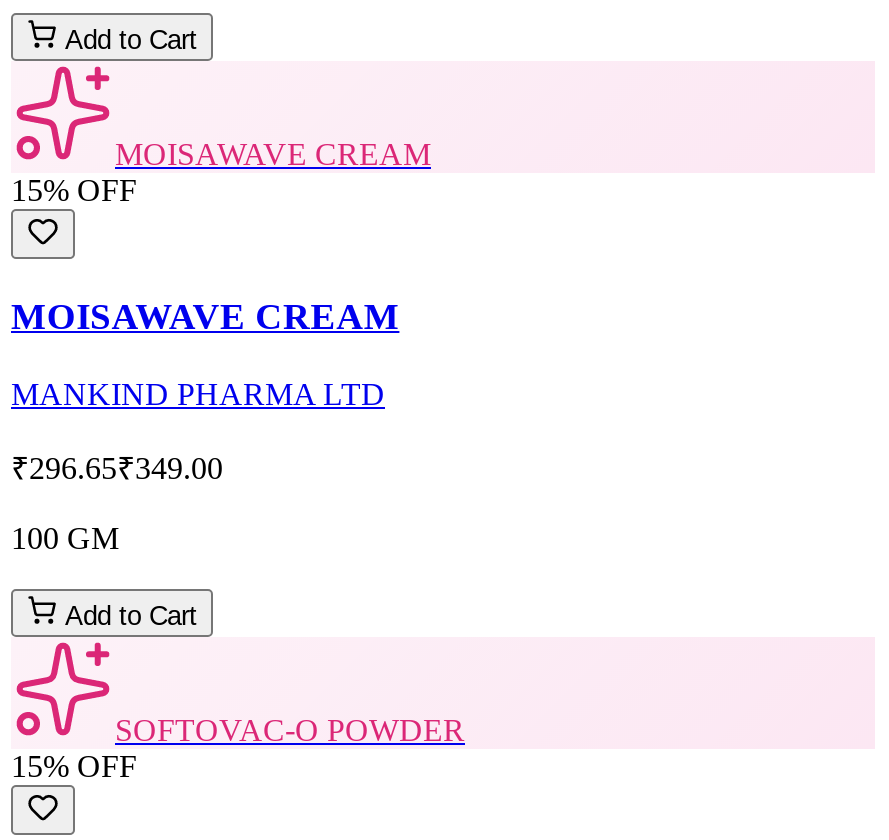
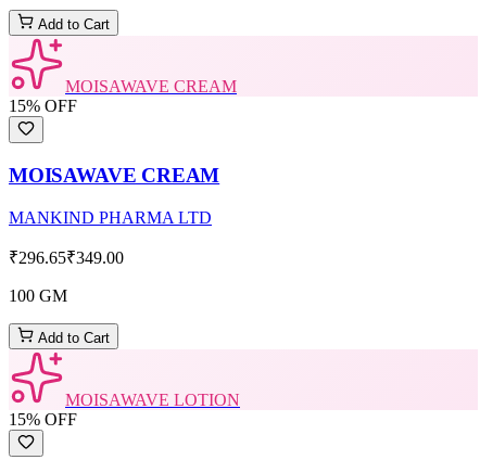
- SOFTOVAC-O POWDER
+ MOISAWAVE LOTION
